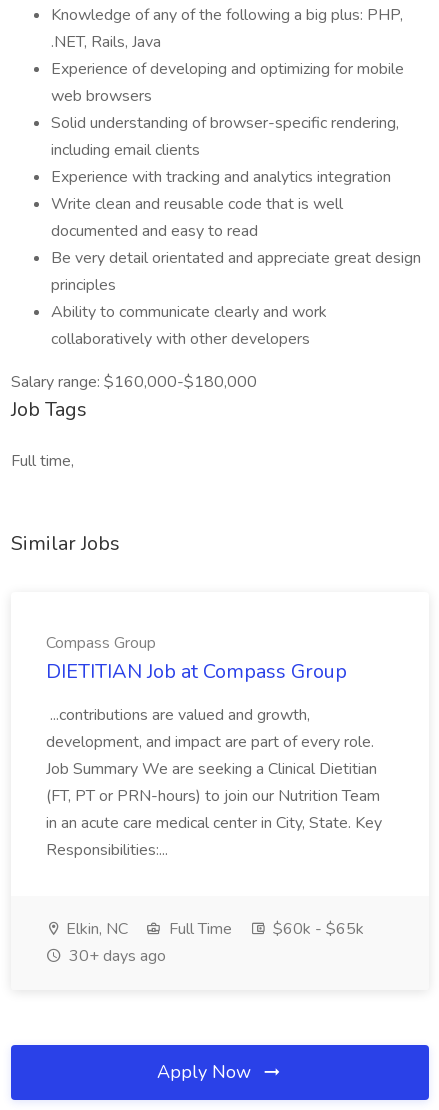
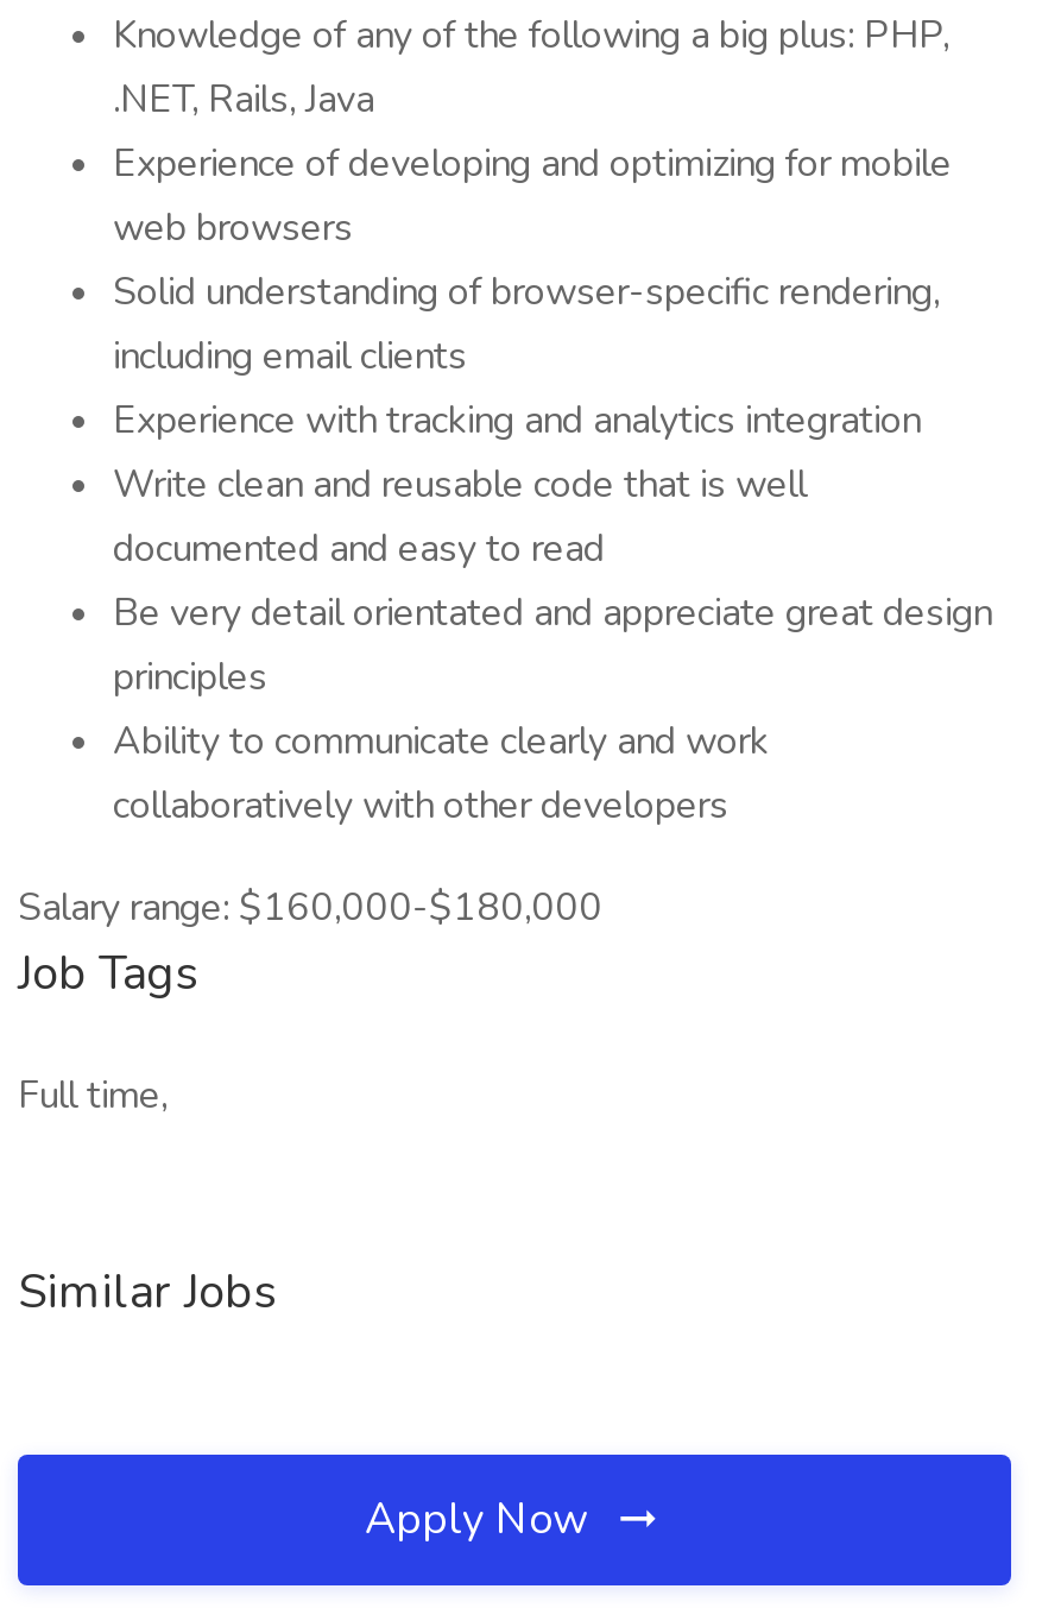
- Compass Group
- DIETITIAN Job at Compass Group
- ...contributions are valued and growth,
- development, and impact are part of every role.
- Job Summary We are seeking a Clinical Dietitian
- (FT, PT or PRN-hours) to join our Nutrition Team
- in an acute care medical center in City, State. Key
- Responsibilities:...

- Elkin, NC
- Full Time
- $60k - $65k
- 30+ days ago
